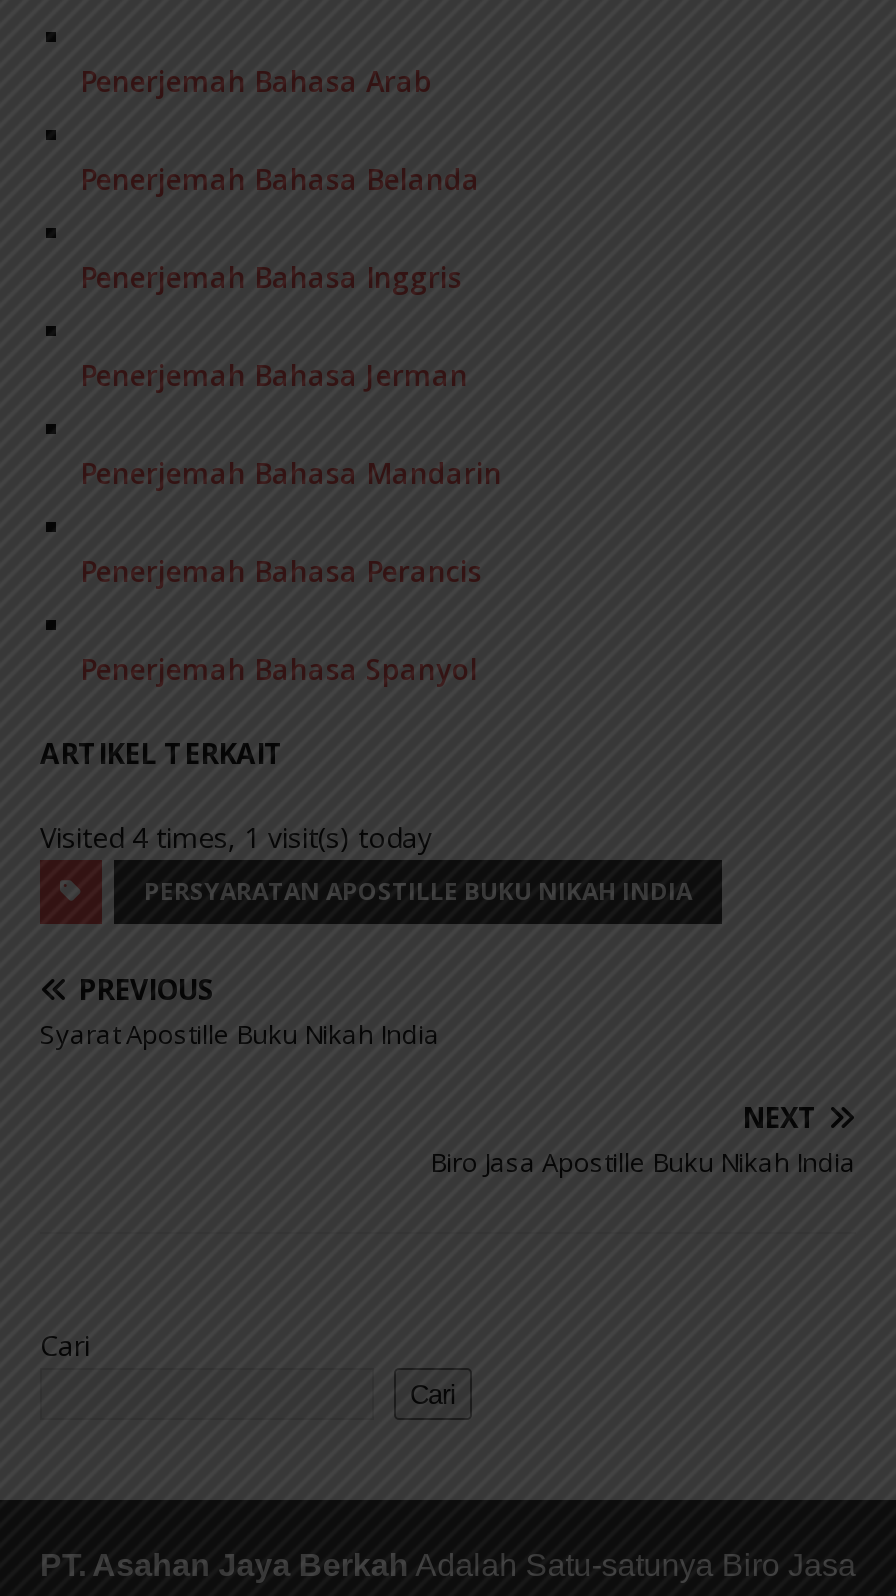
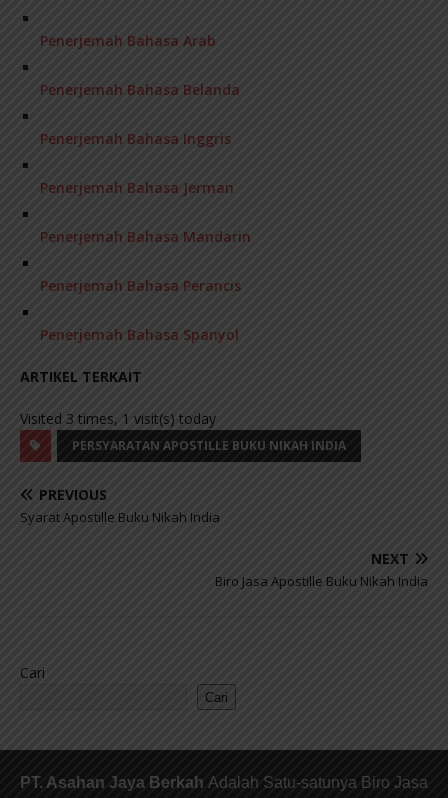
- Visited 4 times, 1 visit(s) today
+ Visited 3 times, 1 visit(s) today
